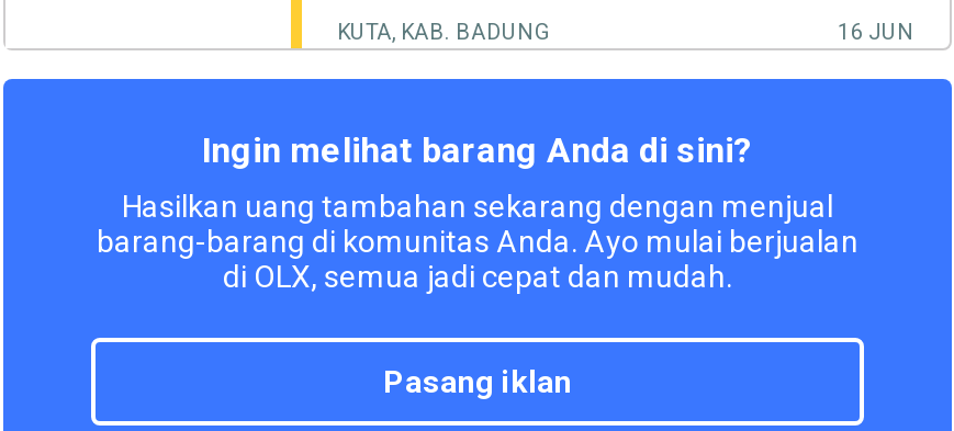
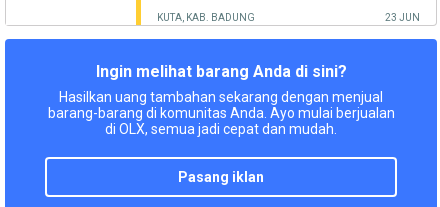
- 16 JUN
+ 23 JUN
